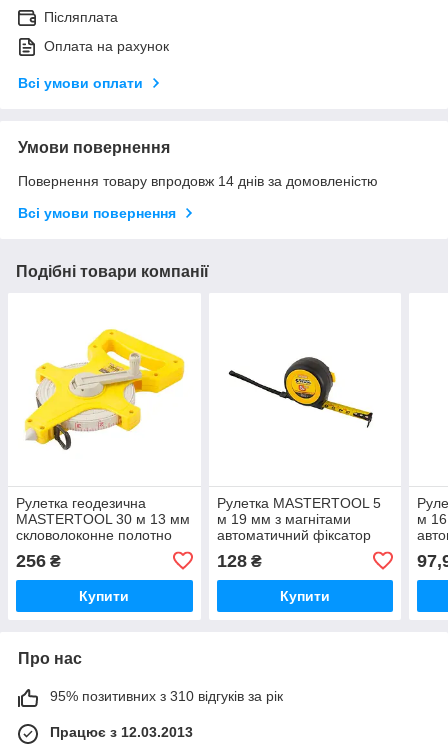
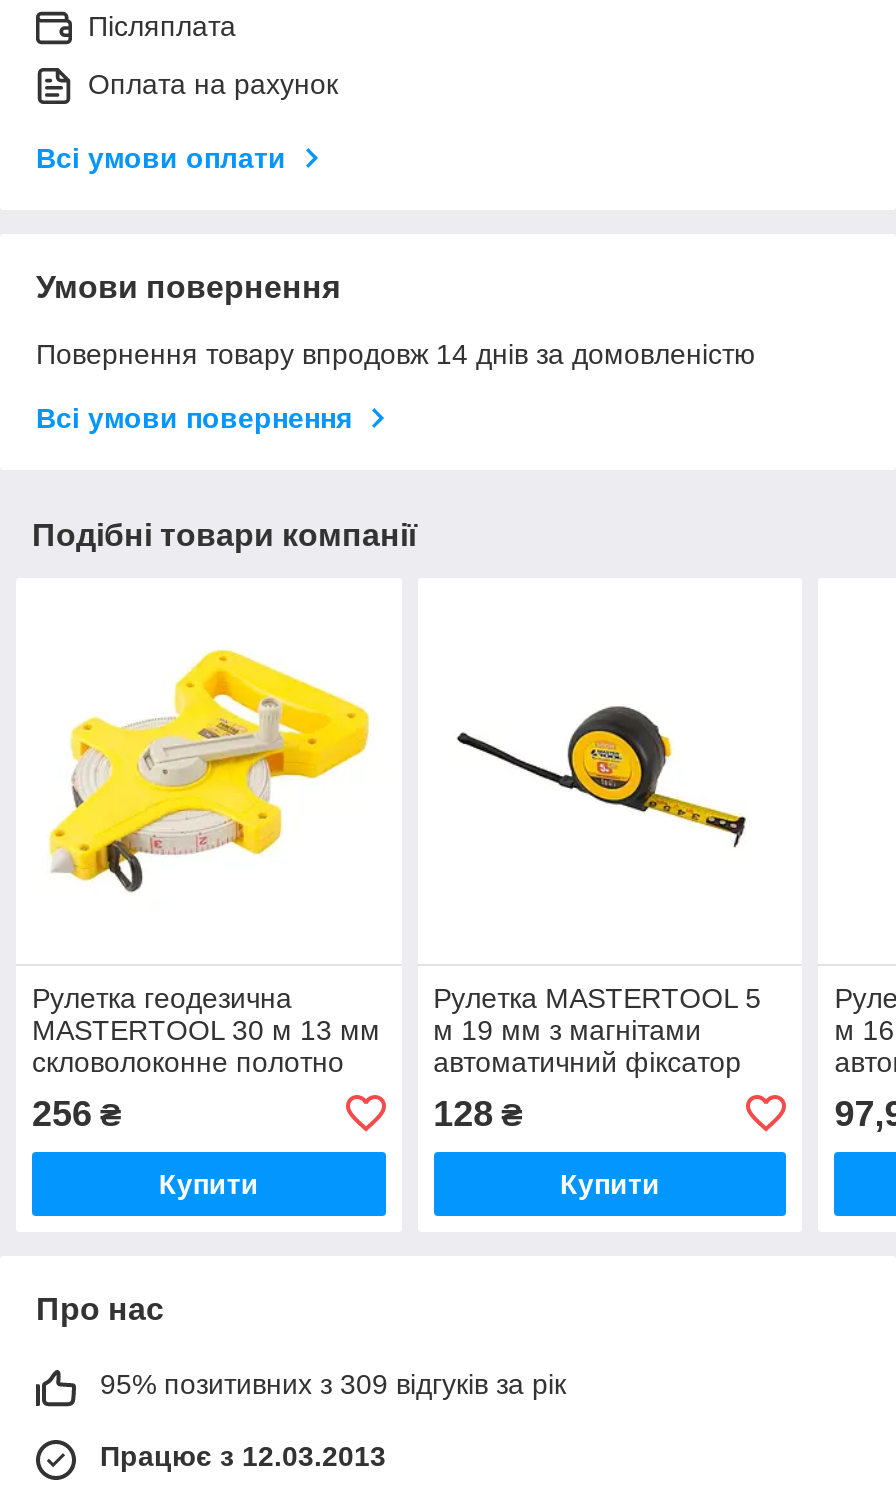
- 95% позитивних з 310 відгуків за рік
+ 95% позитивних з 309 відгуків за рік
